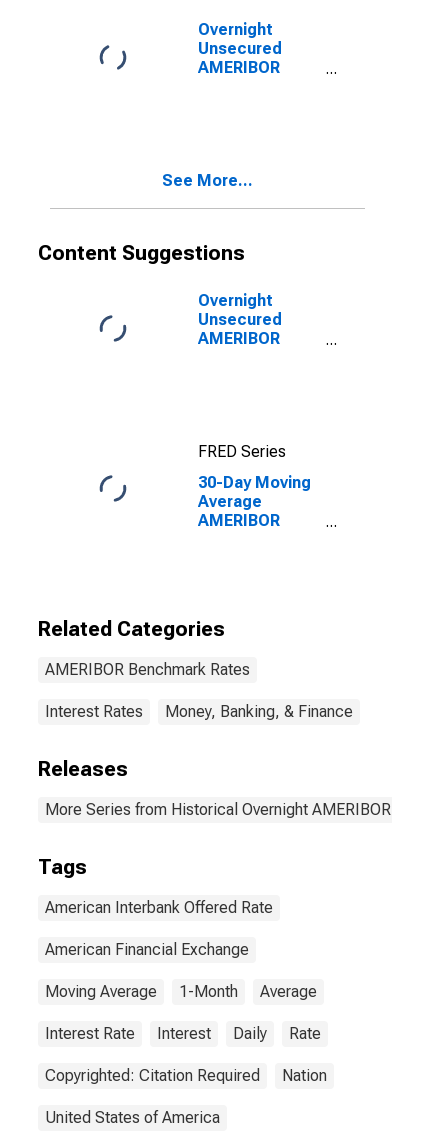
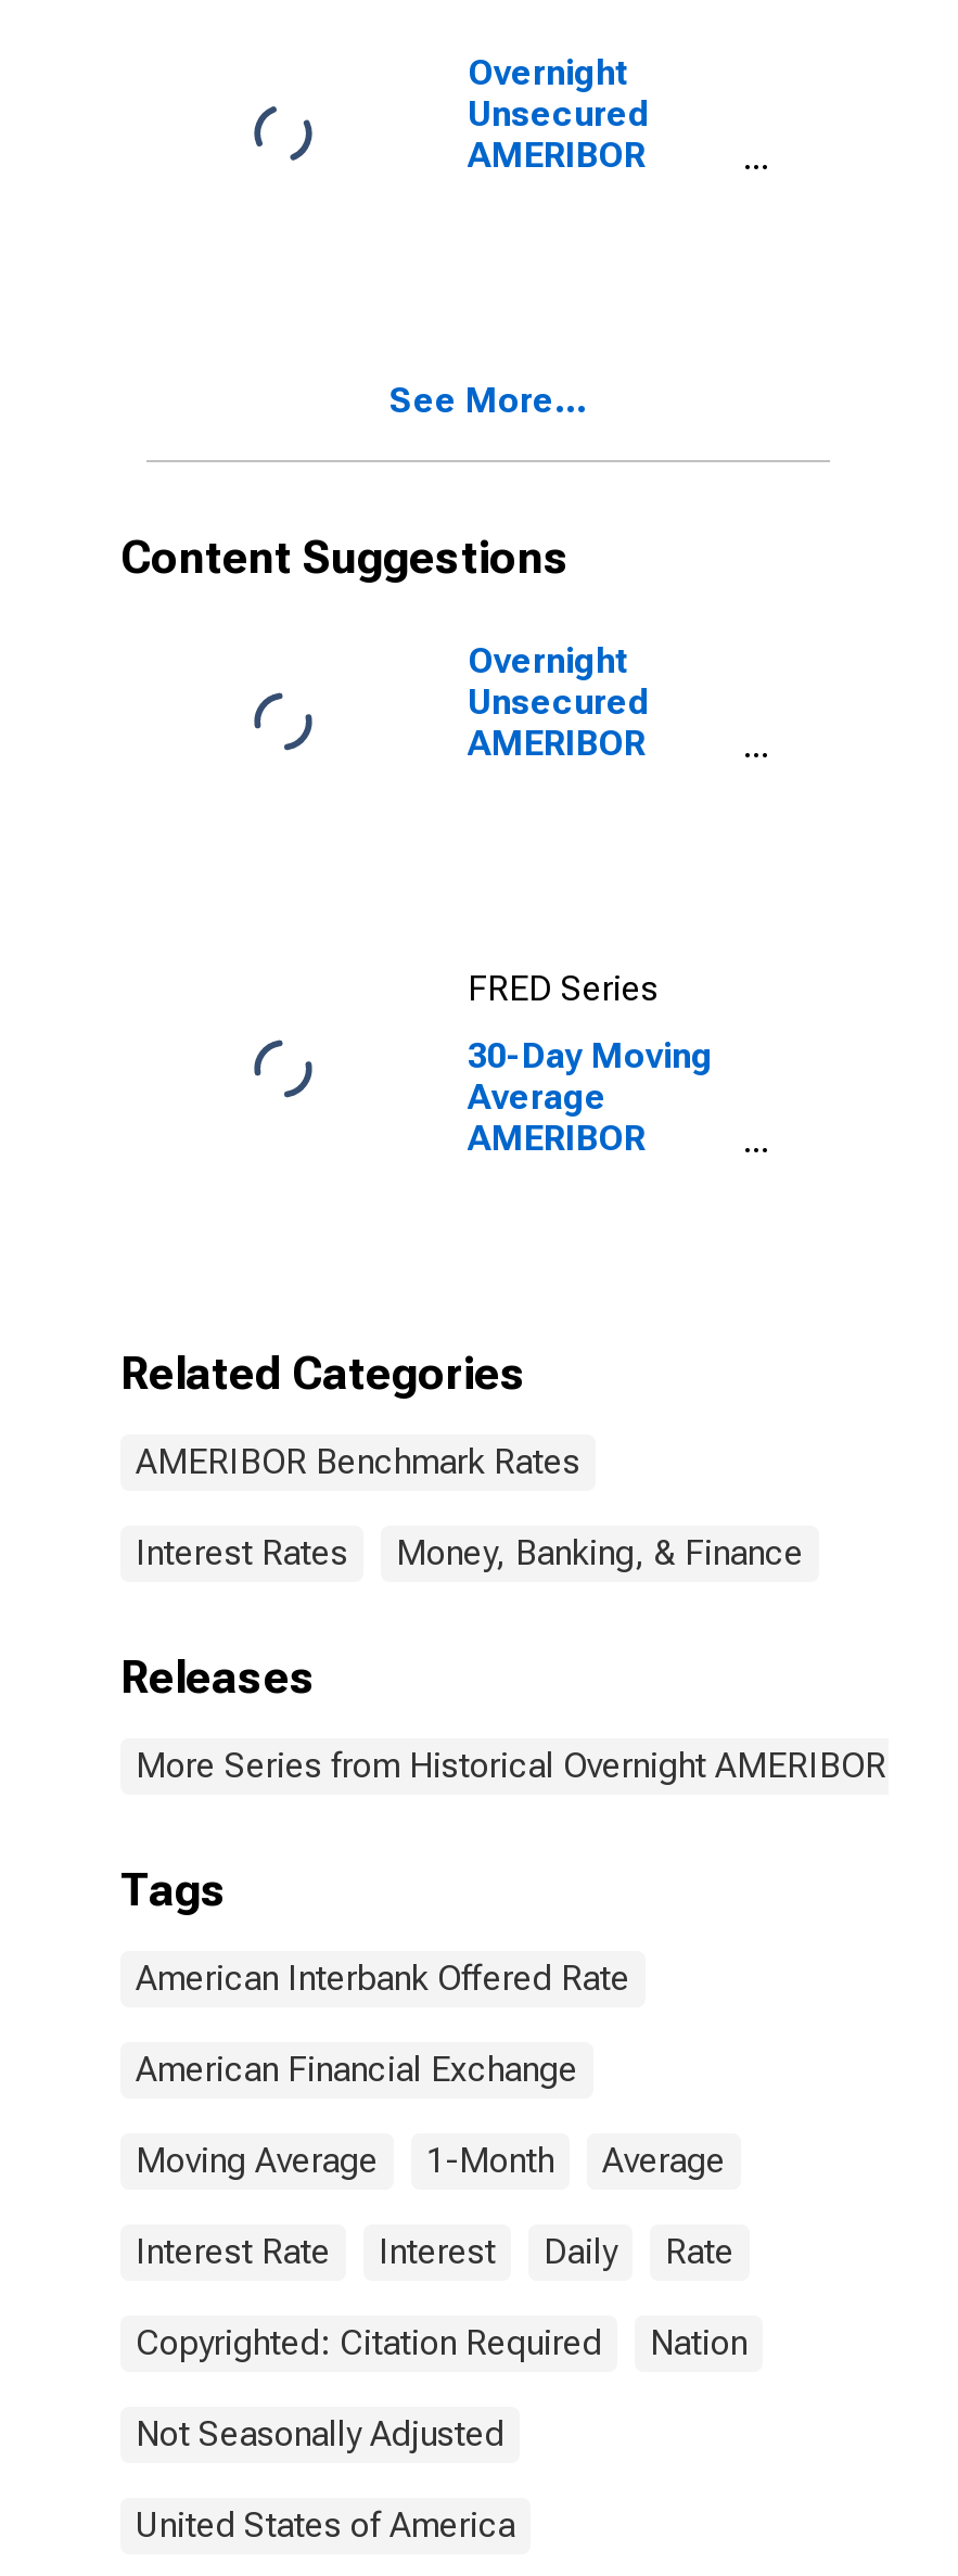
+ Not Seasonally Adjusted
